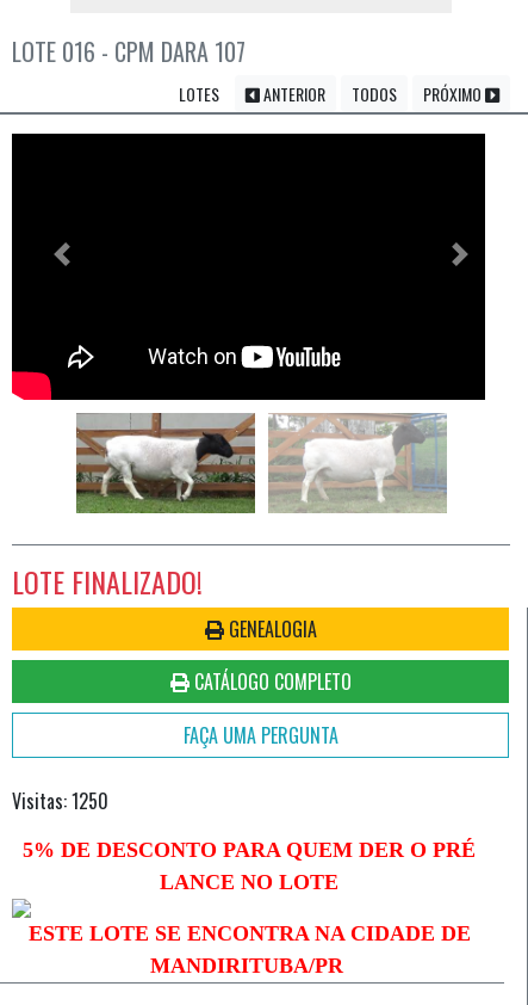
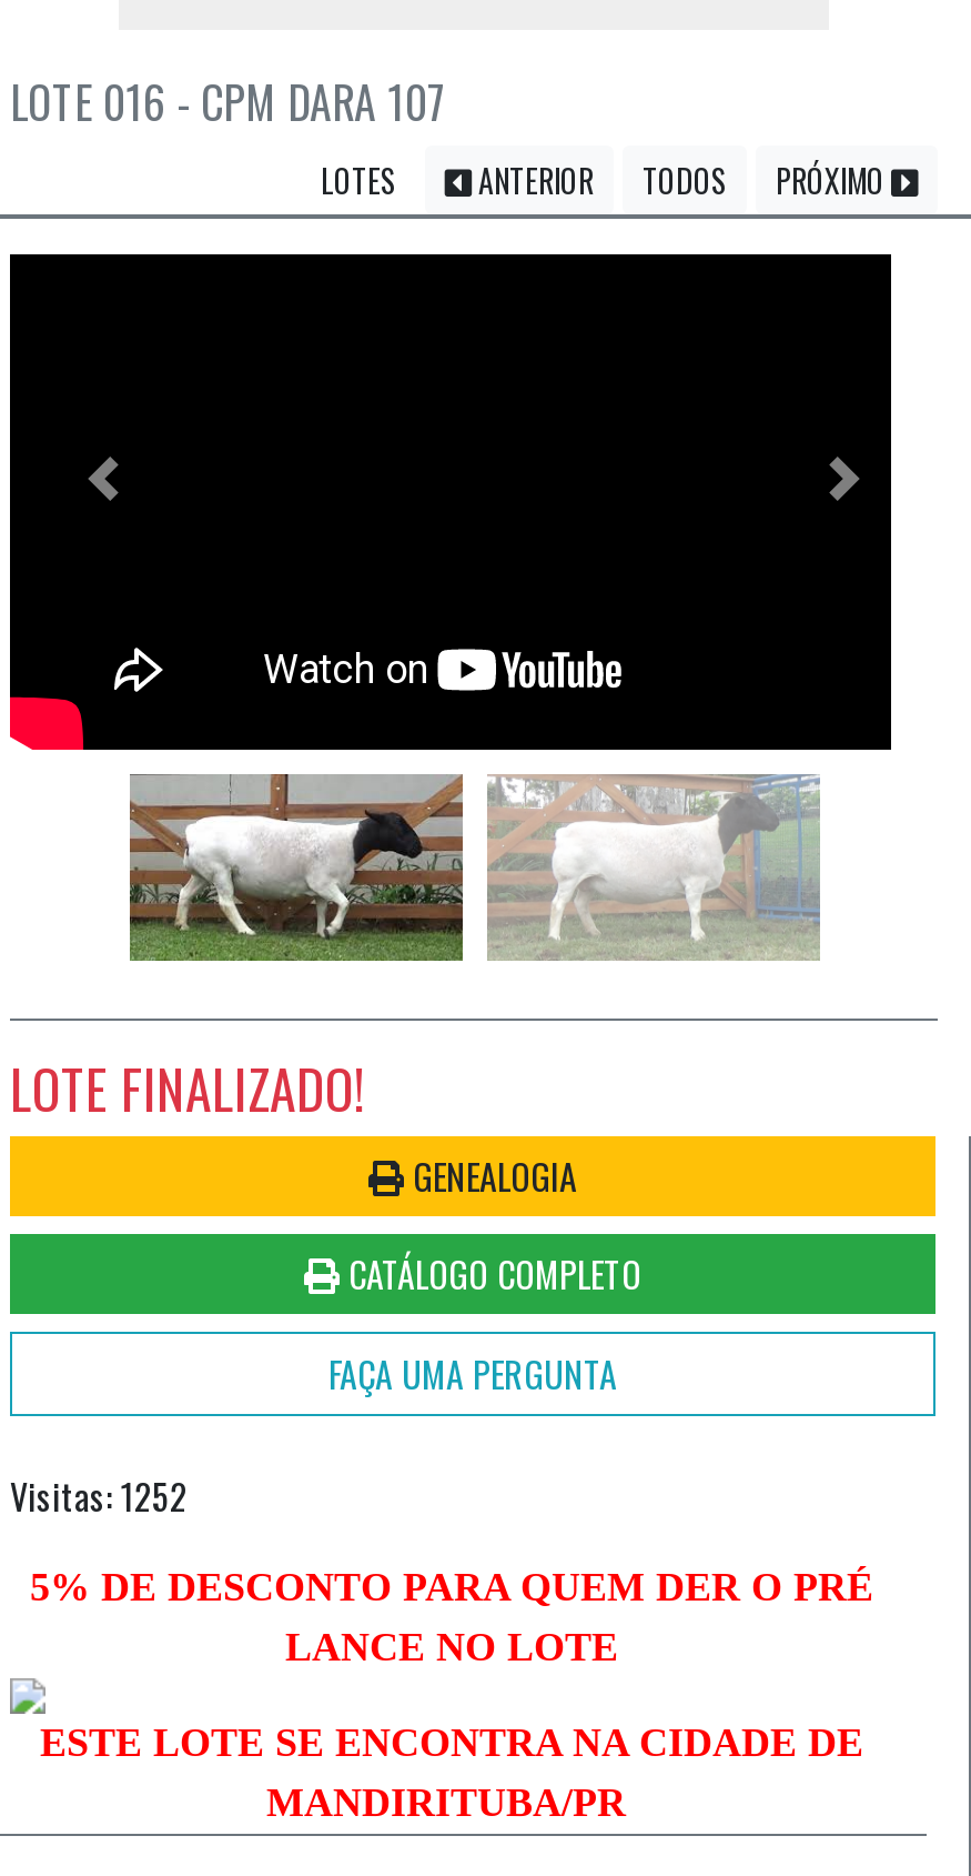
- Visitas: 1250
+ Visitas: 1252
